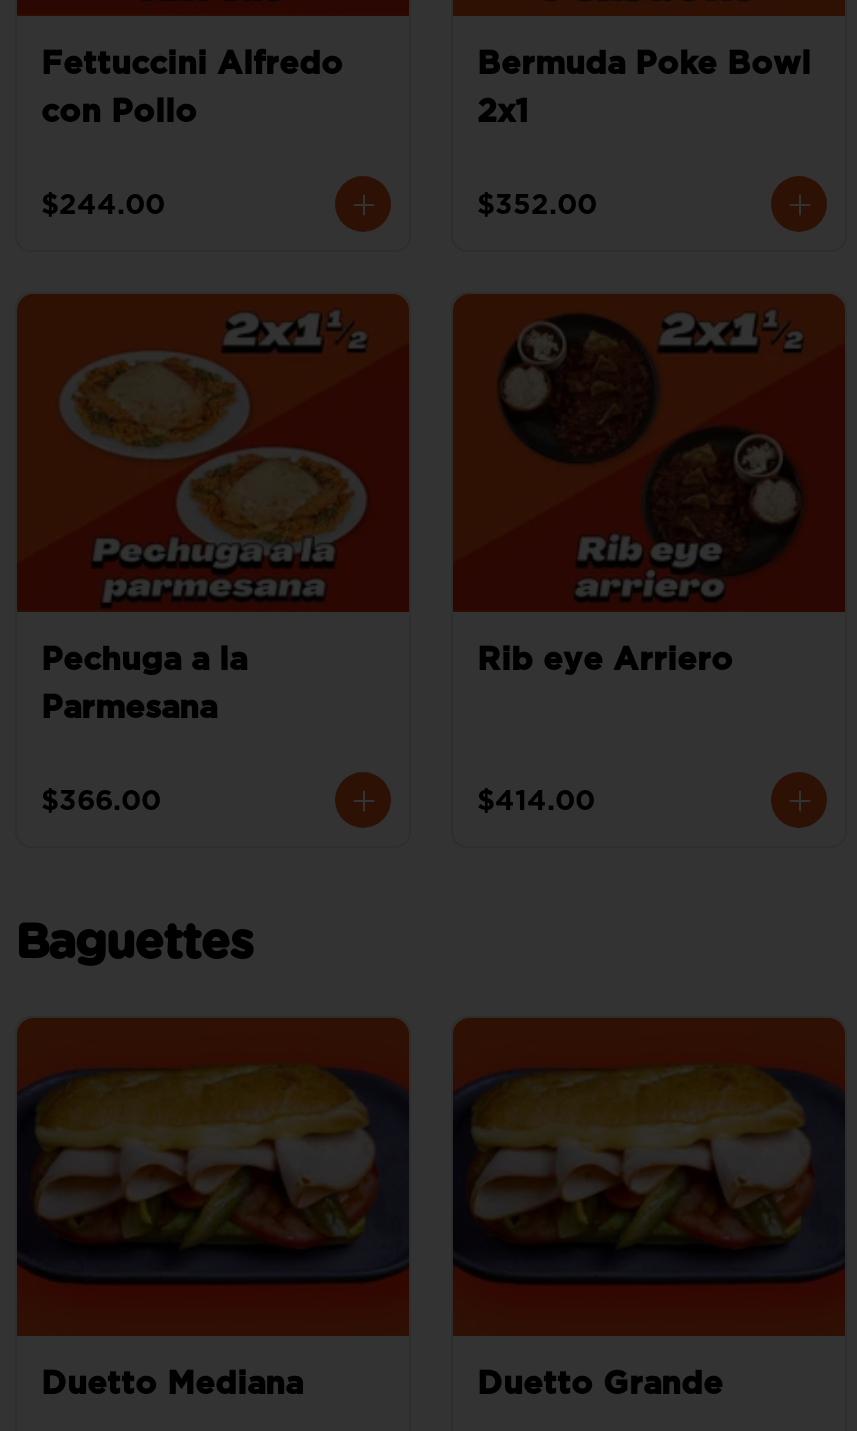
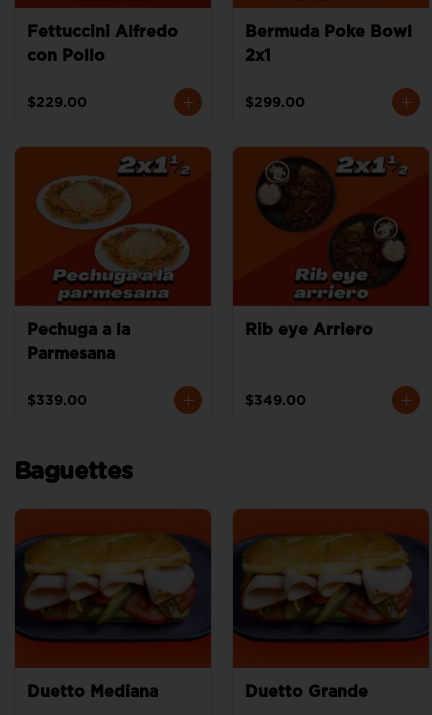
- $244.00
+ $229.00

- $352.00
+ $299.00

- $366.00
+ $339.00

- $414.00
+ $349.00
